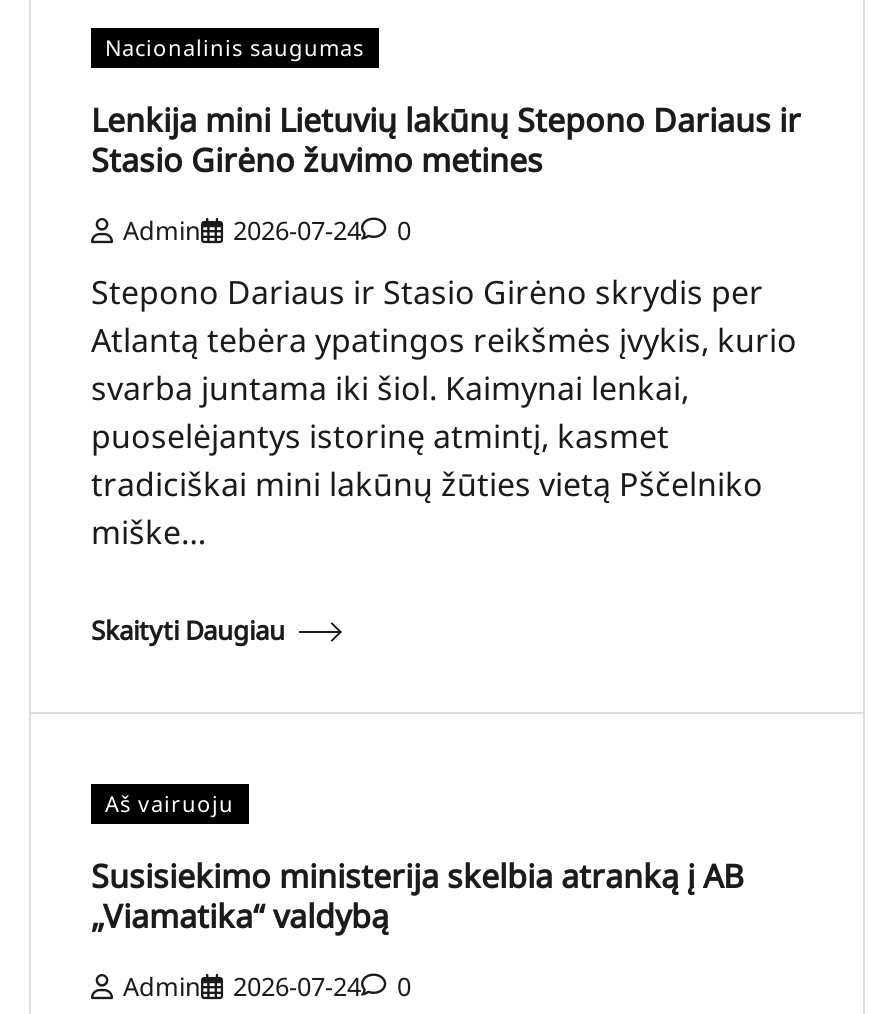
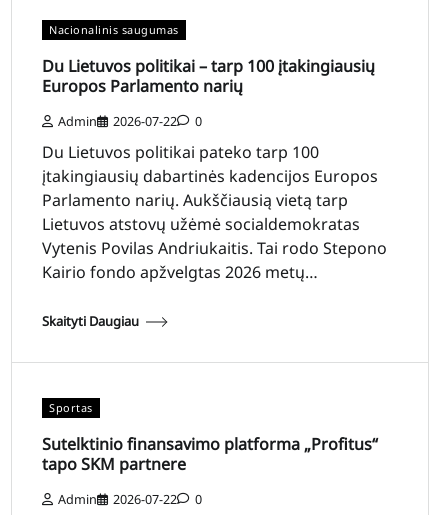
- Lenkija mini Lietuvių lakūnų Stepono Dariaus ir
- Stasio Girėno žuvimo metines
+ Du Lietuvos politikai – tarp 100 įtakingiausių
+ Europos Parlamento narių

- Admin 2026-07-24 0
+ Admin 2026-07-22 0

- Stepono Dariaus ir Stasio Girėno skrydis per
- Atlantą tebėra ypatingos reikšmės įvykis, kurio
- svarba juntama iki šiol. Kaimynai lenkai,
- puoselėjantys istorinę atmintį, kasmet
- tradiciškai mini lakūnų žūties vietą Pščelniko
- miške…
+ Du Lietuvos politikai pateko tarp 100
+ įtakingiausių dabartinės kadencijos Europos
+ Parlamento narių. Aukščiausią vietą tarp
+ Lietuvos atstovų užėmė socialdemokratas
+ Vytenis Povilas Andriukaitis. Tai rodo Stepono
+ Kairio fondo apžvelgtas 2026 metų…

- Aš vairuoju
+ Sportas

- Susisiekimo ministerija skelbia atranką į AB
- „Viamatika“ valdybą
+ Sutelktinio finansavimo platforma „Profitus“
+ tapo SKM partnere

- Admin 2026-07-24 0
+ Admin 2026-07-22 0
